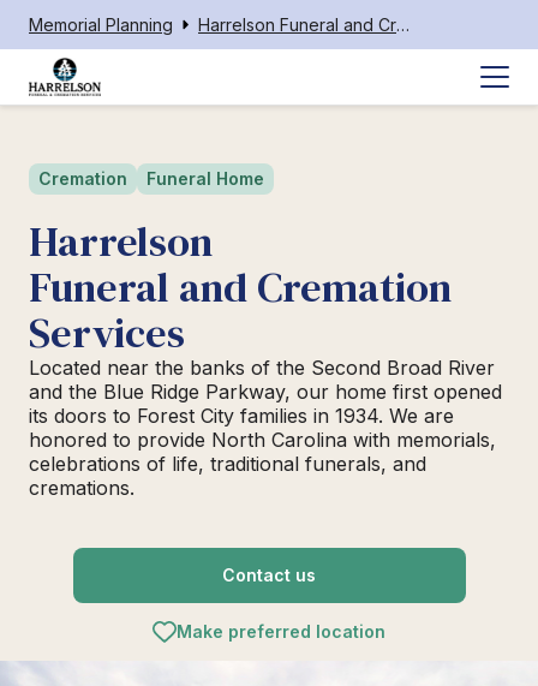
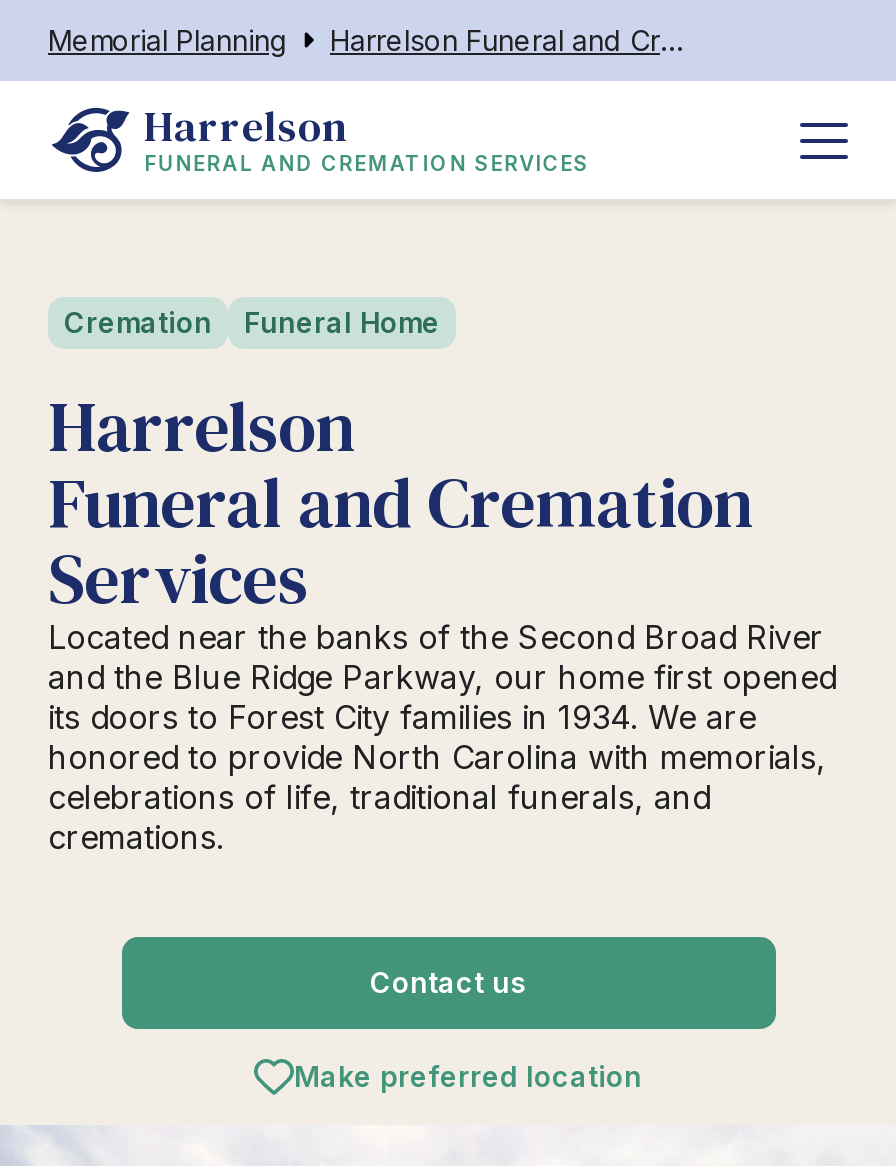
+ Harrelson
+ FUNERAL AND CREMATION SERVICES

- [image]
+ [image]
